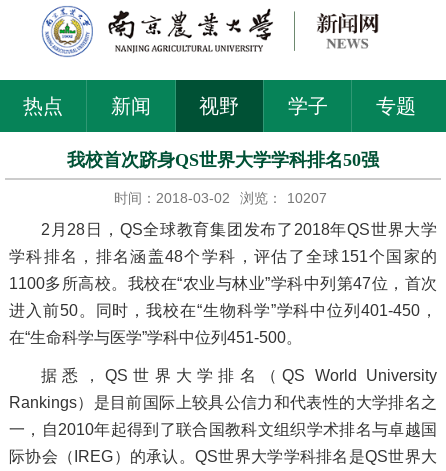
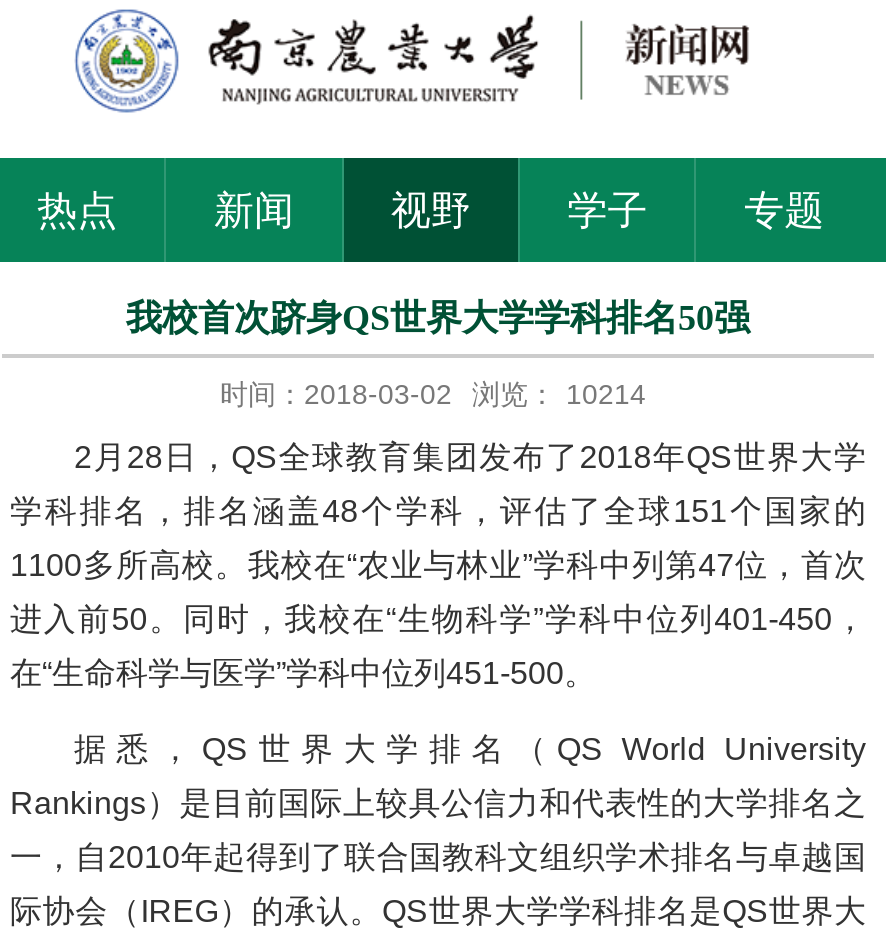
- 时间：2018-03-02 浏览： 10207
+ 时间：2018-03-02 浏览： 10214
